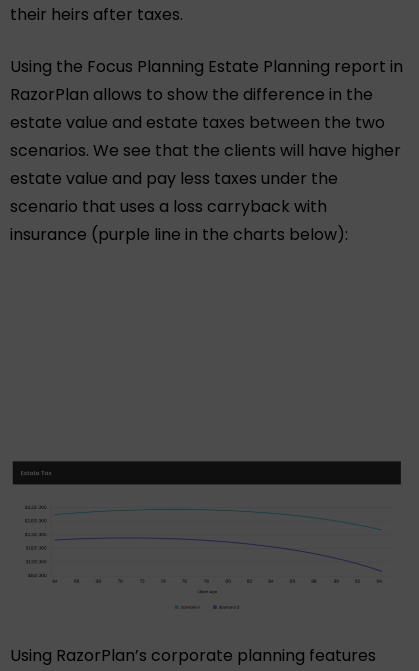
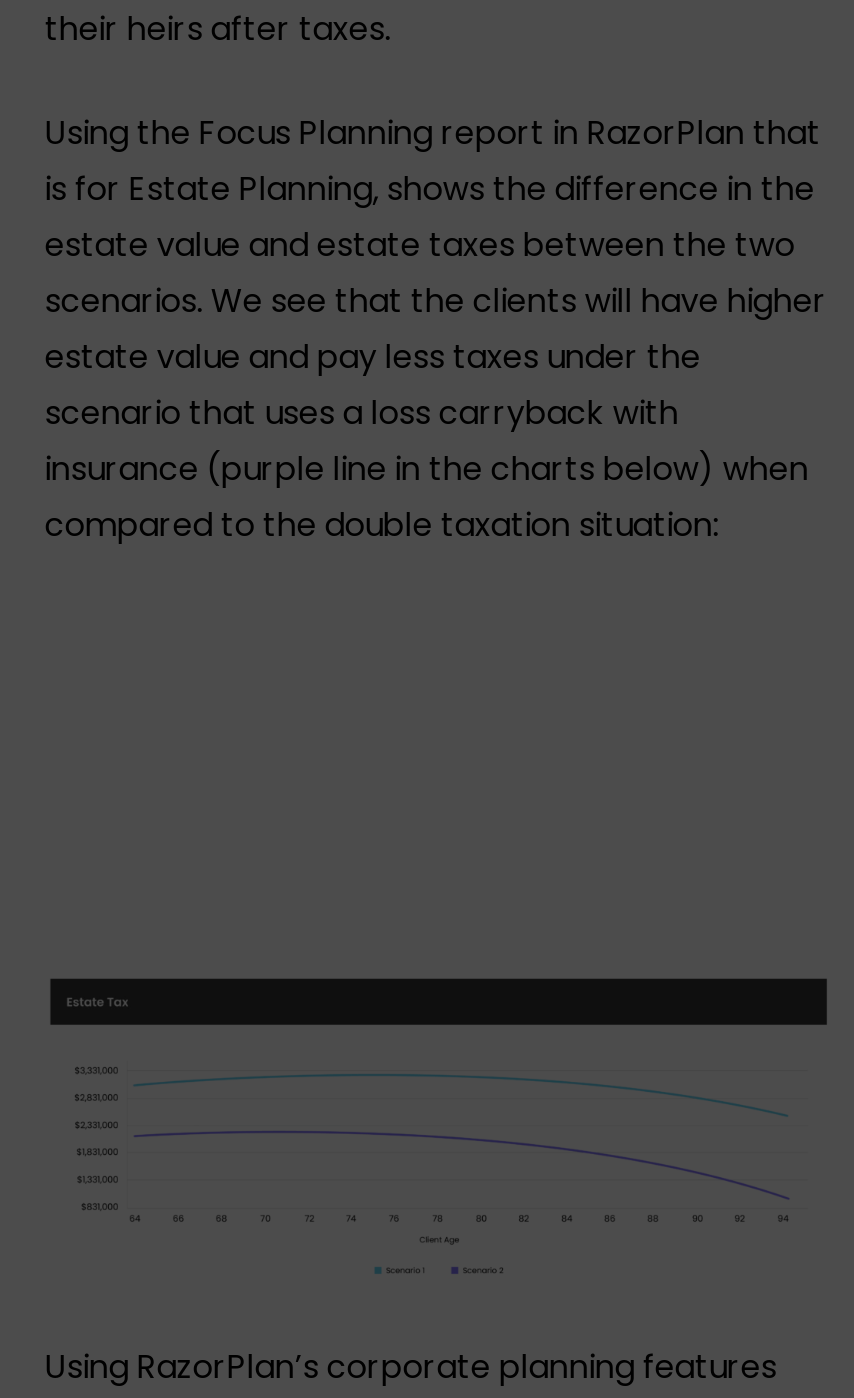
- Using the Focus Planning Estate Planning report in
- RazorPlan allows to show the difference in the
+ Using the Focus Planning report in RazorPlan that
+ is for Estate Planning, shows the difference in the

- insurance (purple line in the charts below):
+ insurance (purple line in the charts below) when
+ compared to the double taxation situation:
